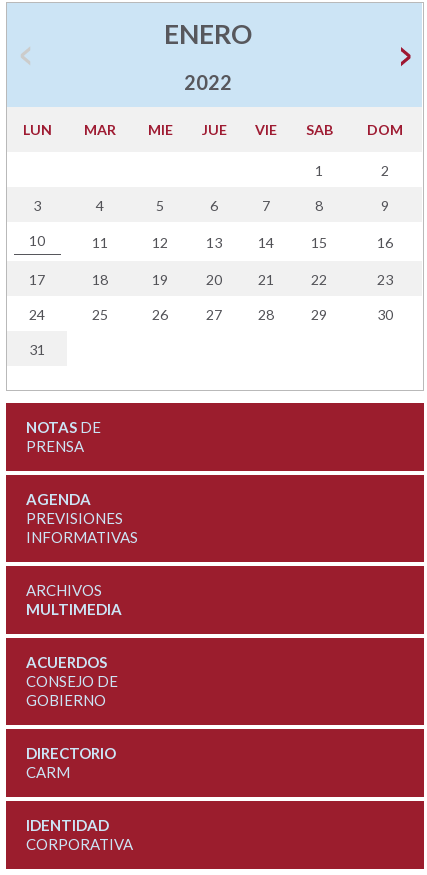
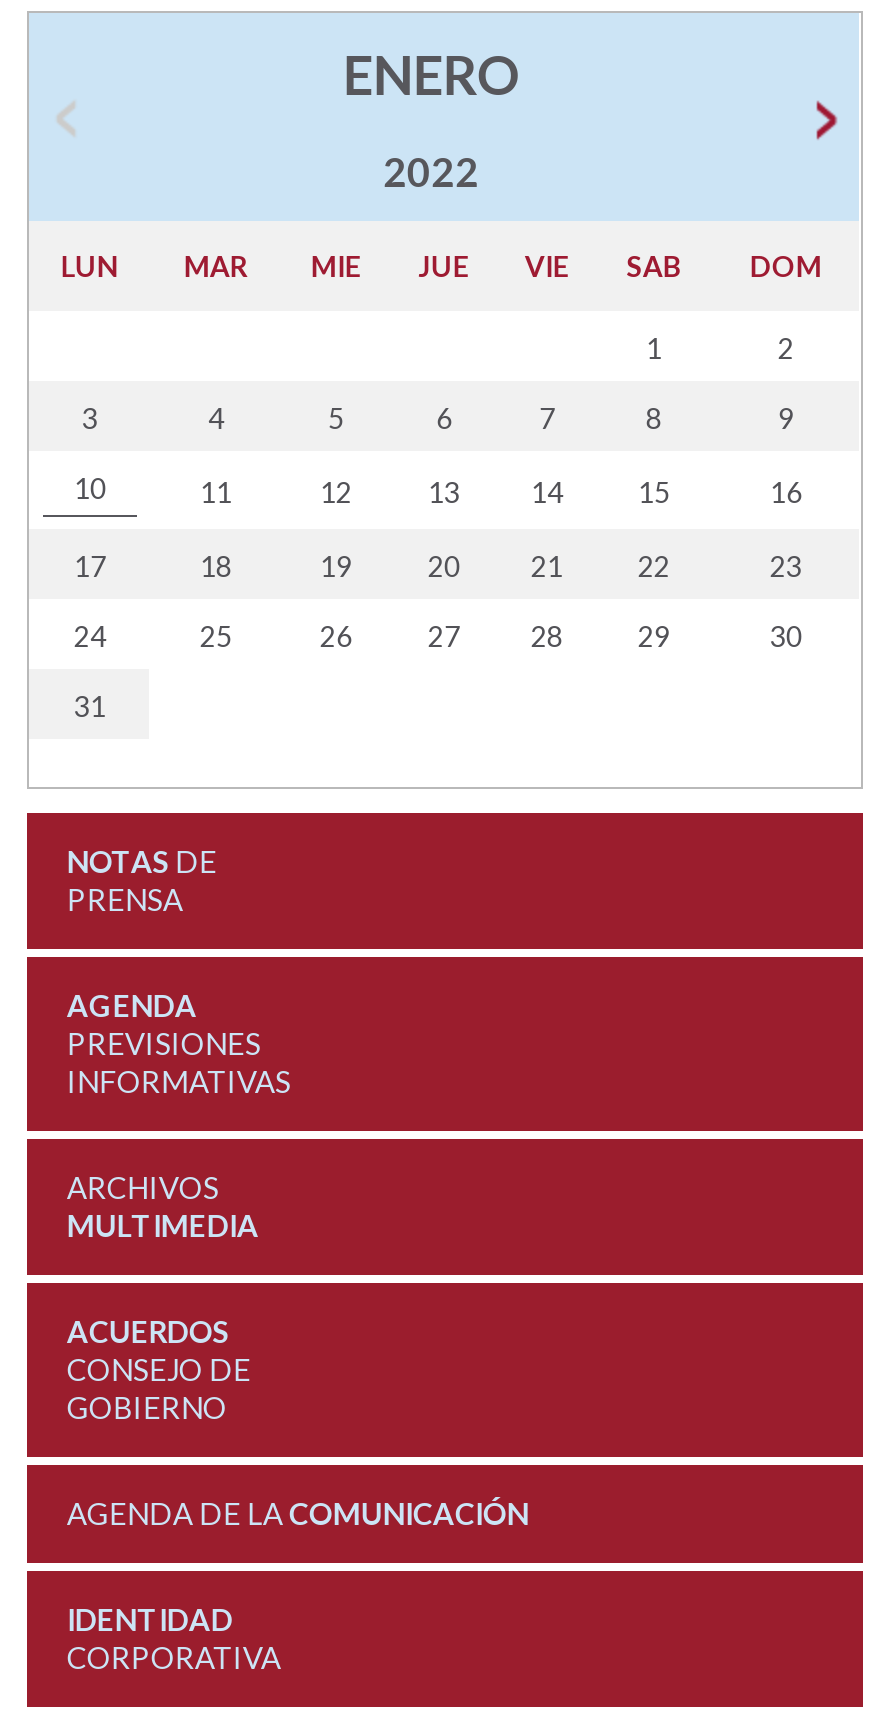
- DIRECTORIO
- CARM
+ AGENDA DE LA COMUNICACIÓN
